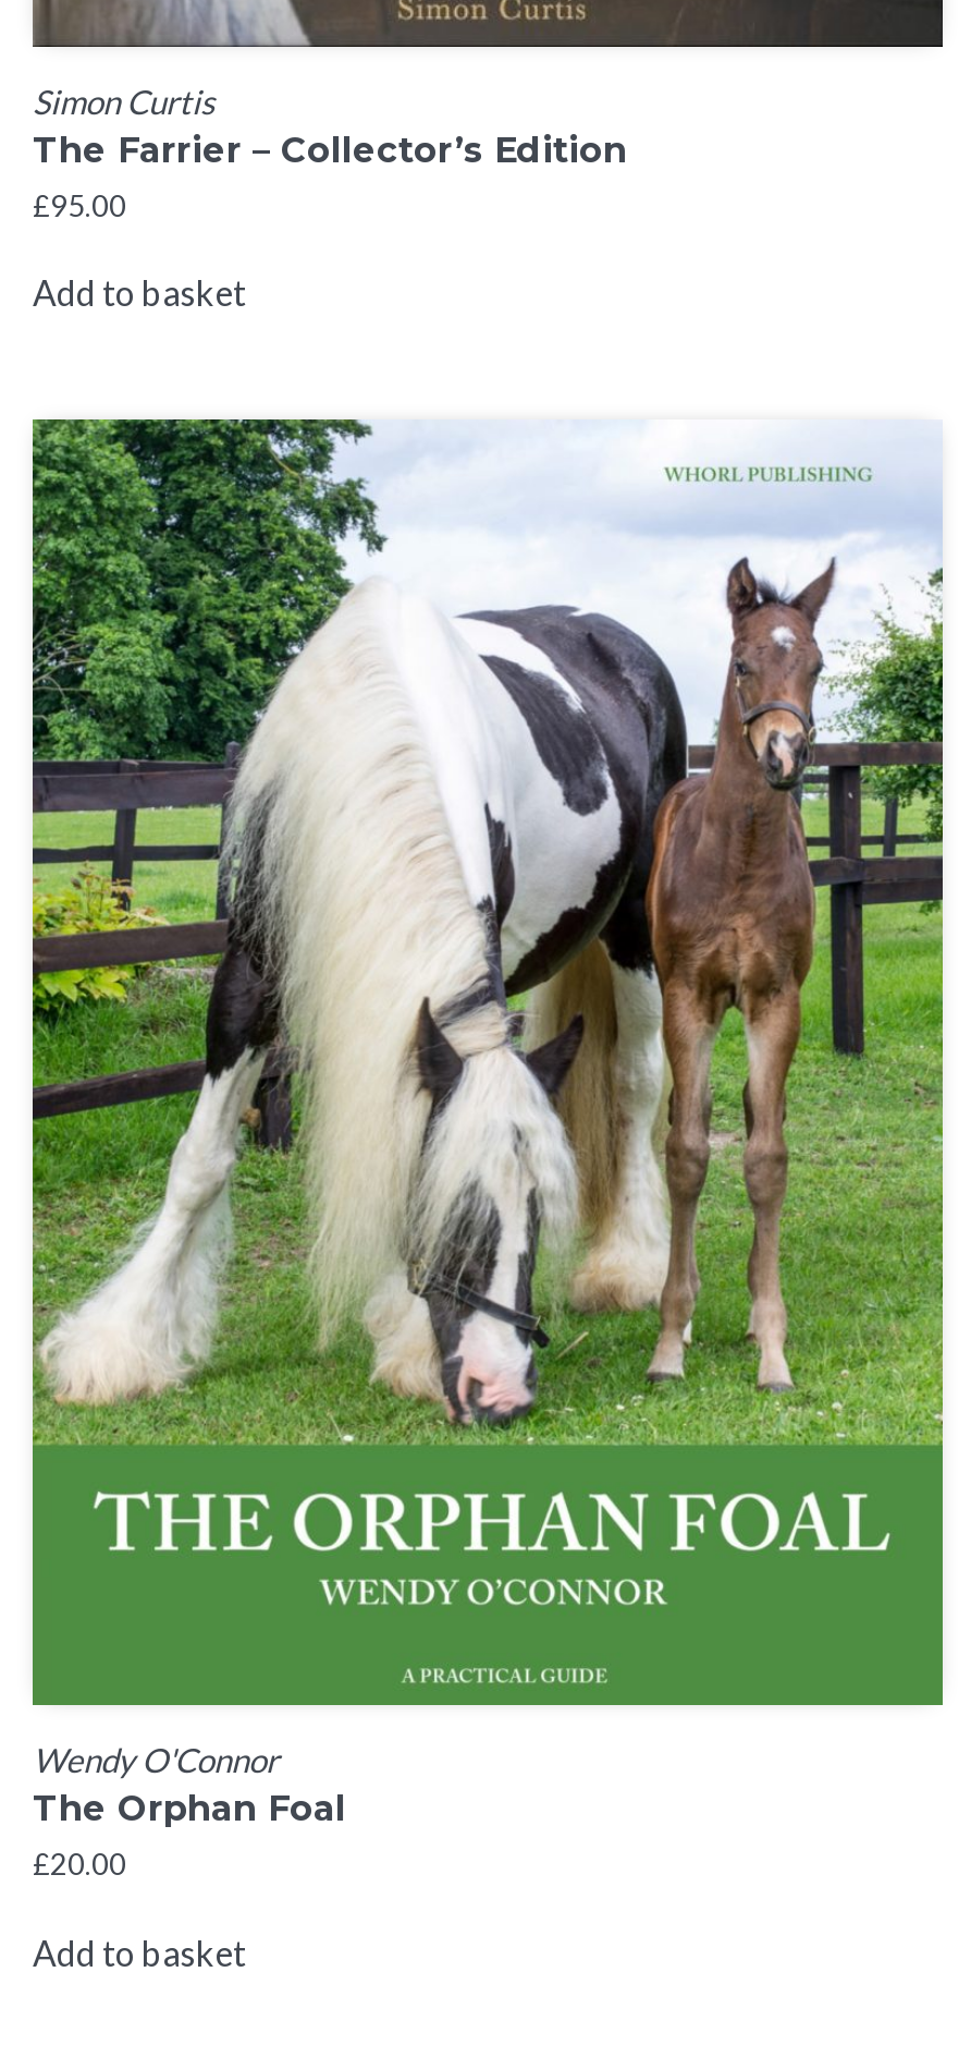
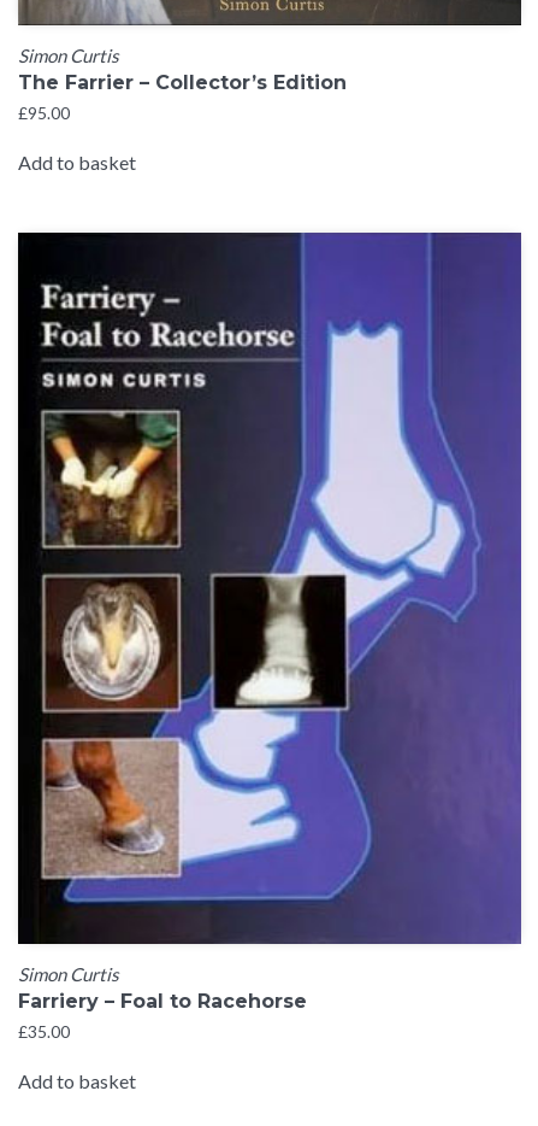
- [image]
- Wendy O'Connor
- The Orphan Foal
- £20.00
+ [image]
+ Simon Curtis
+ Farriery – Foal to Racehorse
+ £35.00
